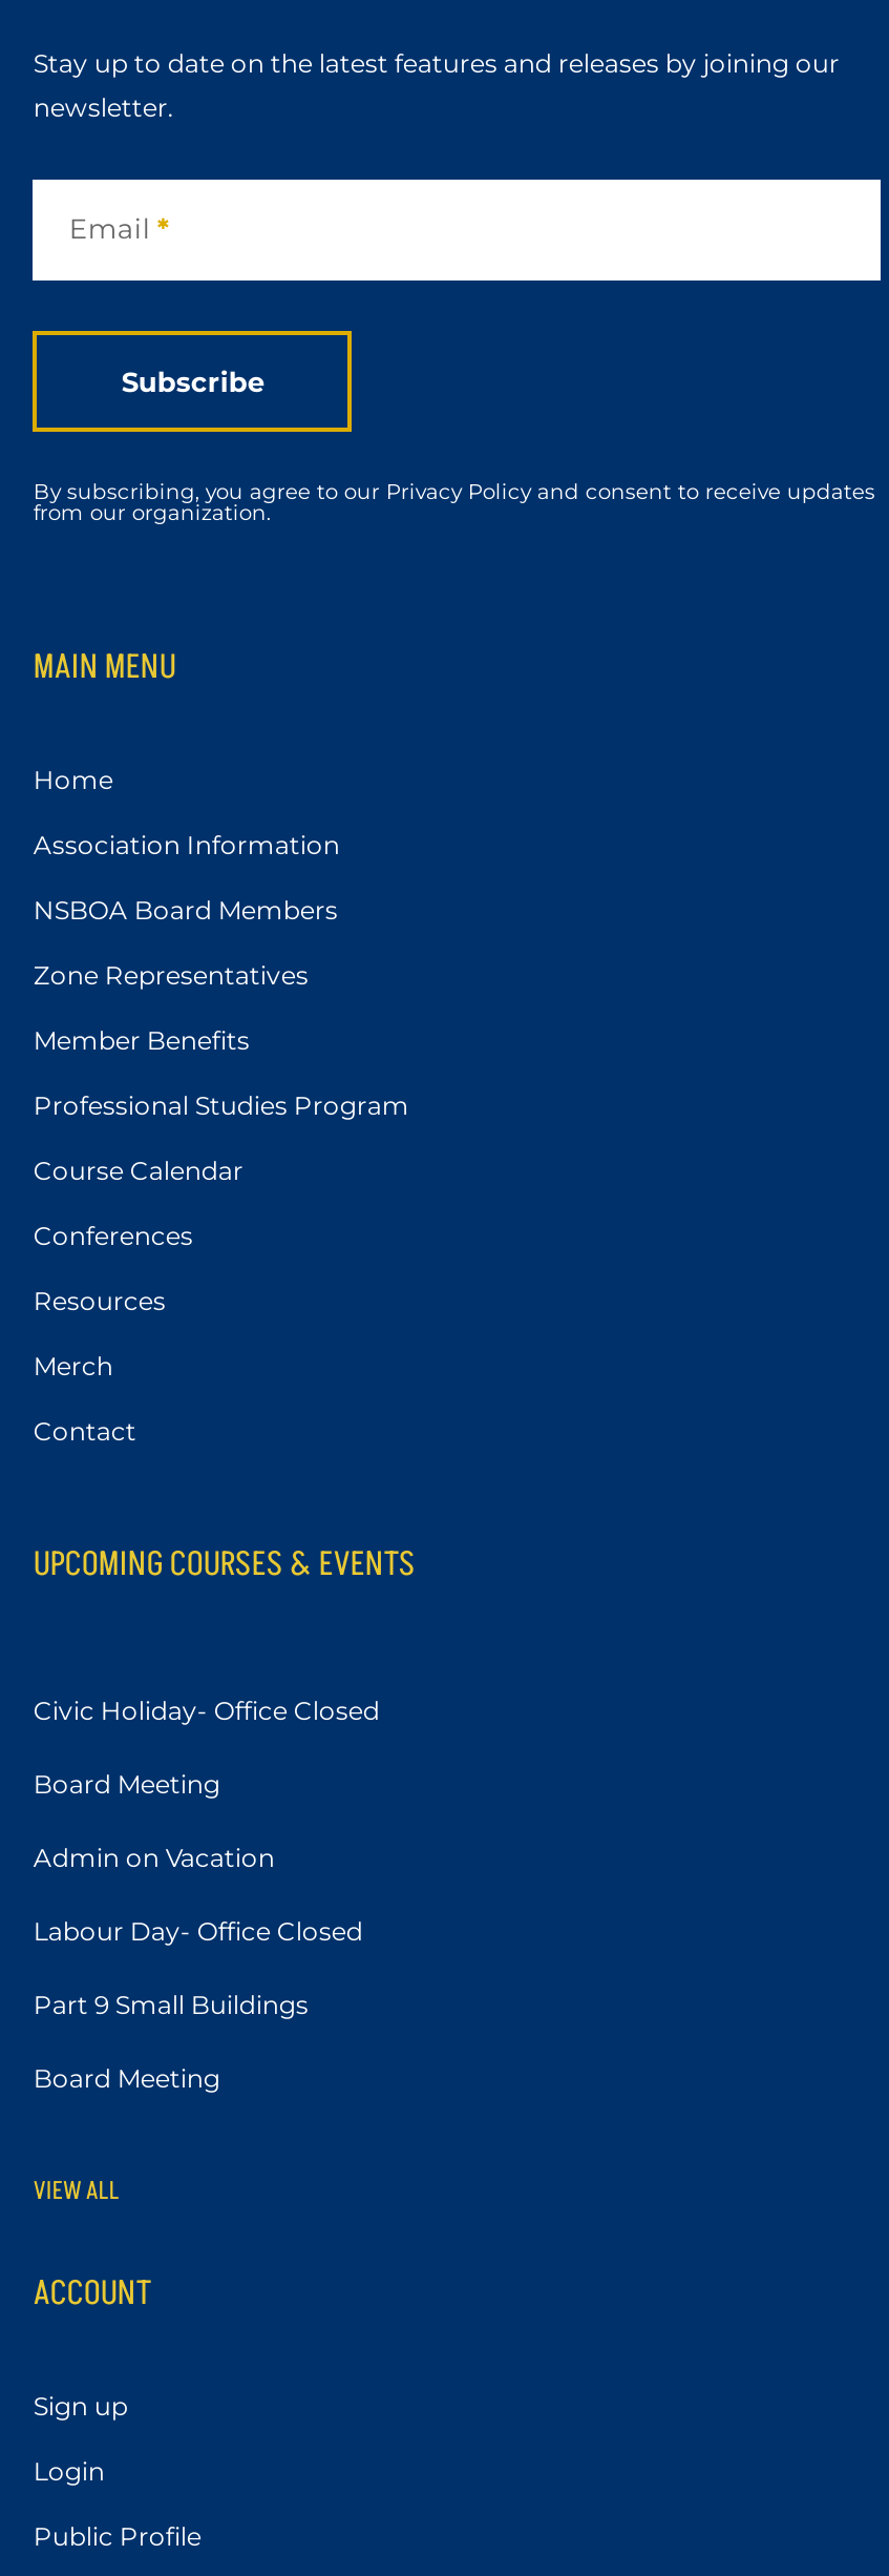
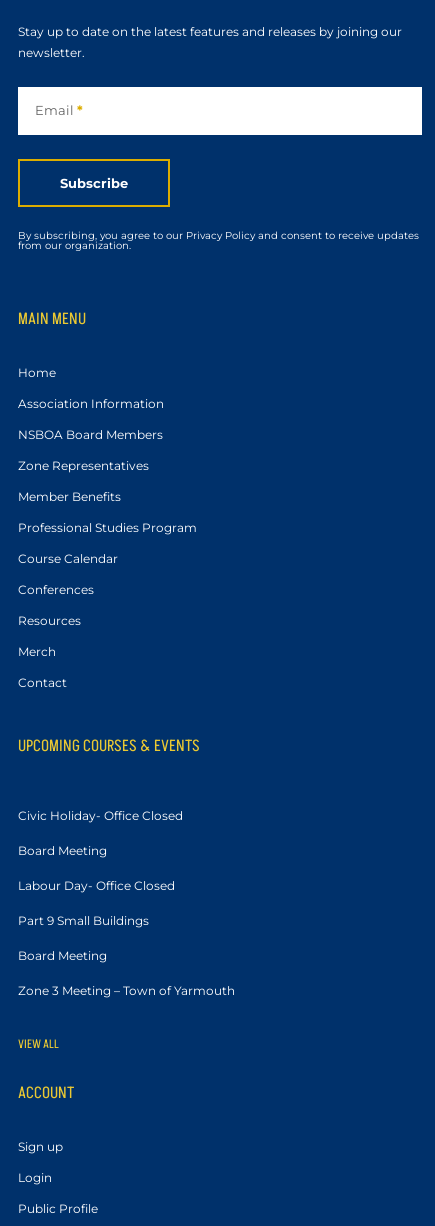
- Admin on Vacation

moved up: Labour Day- Office Closed | Part 9 Small Buildings | Board Meeting

+ Zone 3 Meeting – Town of Yarmouth
